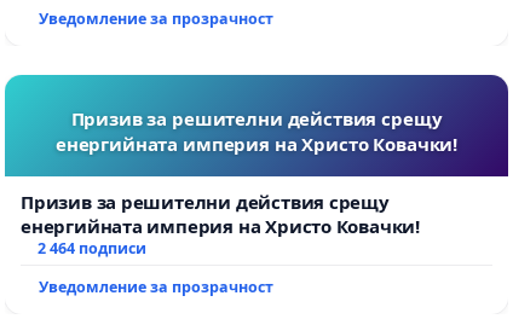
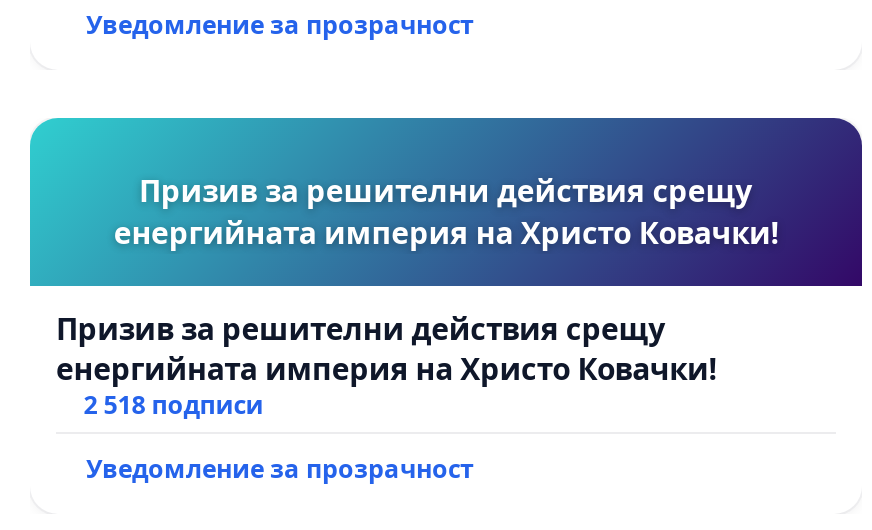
- 2 464 подписи
+ 2 518 подписи
